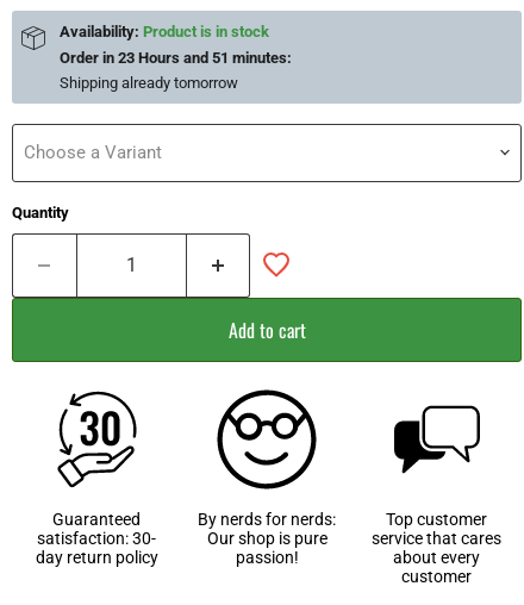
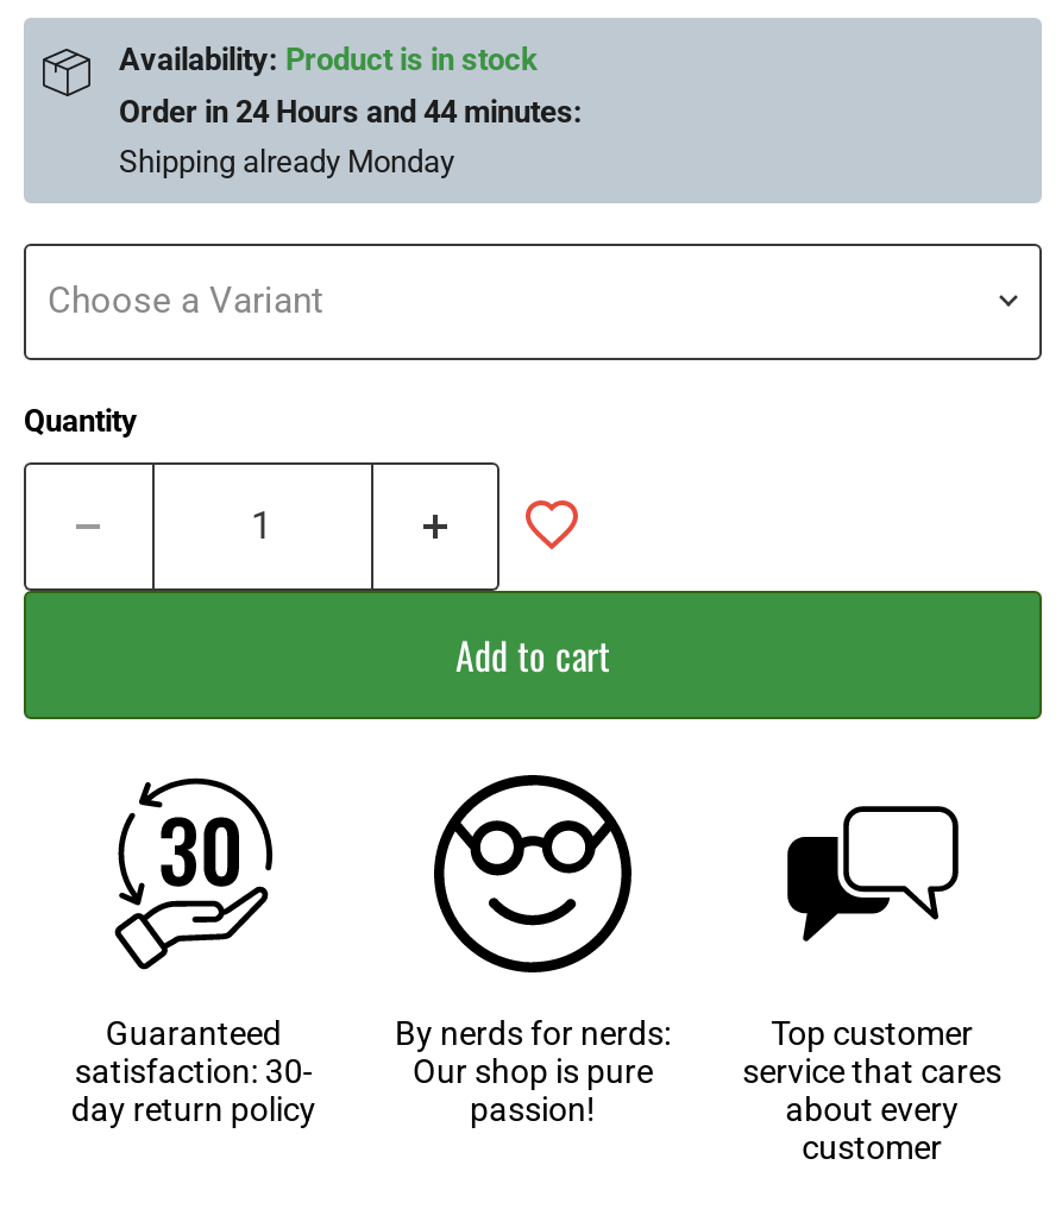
- Order in 23 Hours and 51 minutes:
+ Order in 24 Hours and 44 minutes:

- Shipping already tomorrow
+ Shipping already Monday
